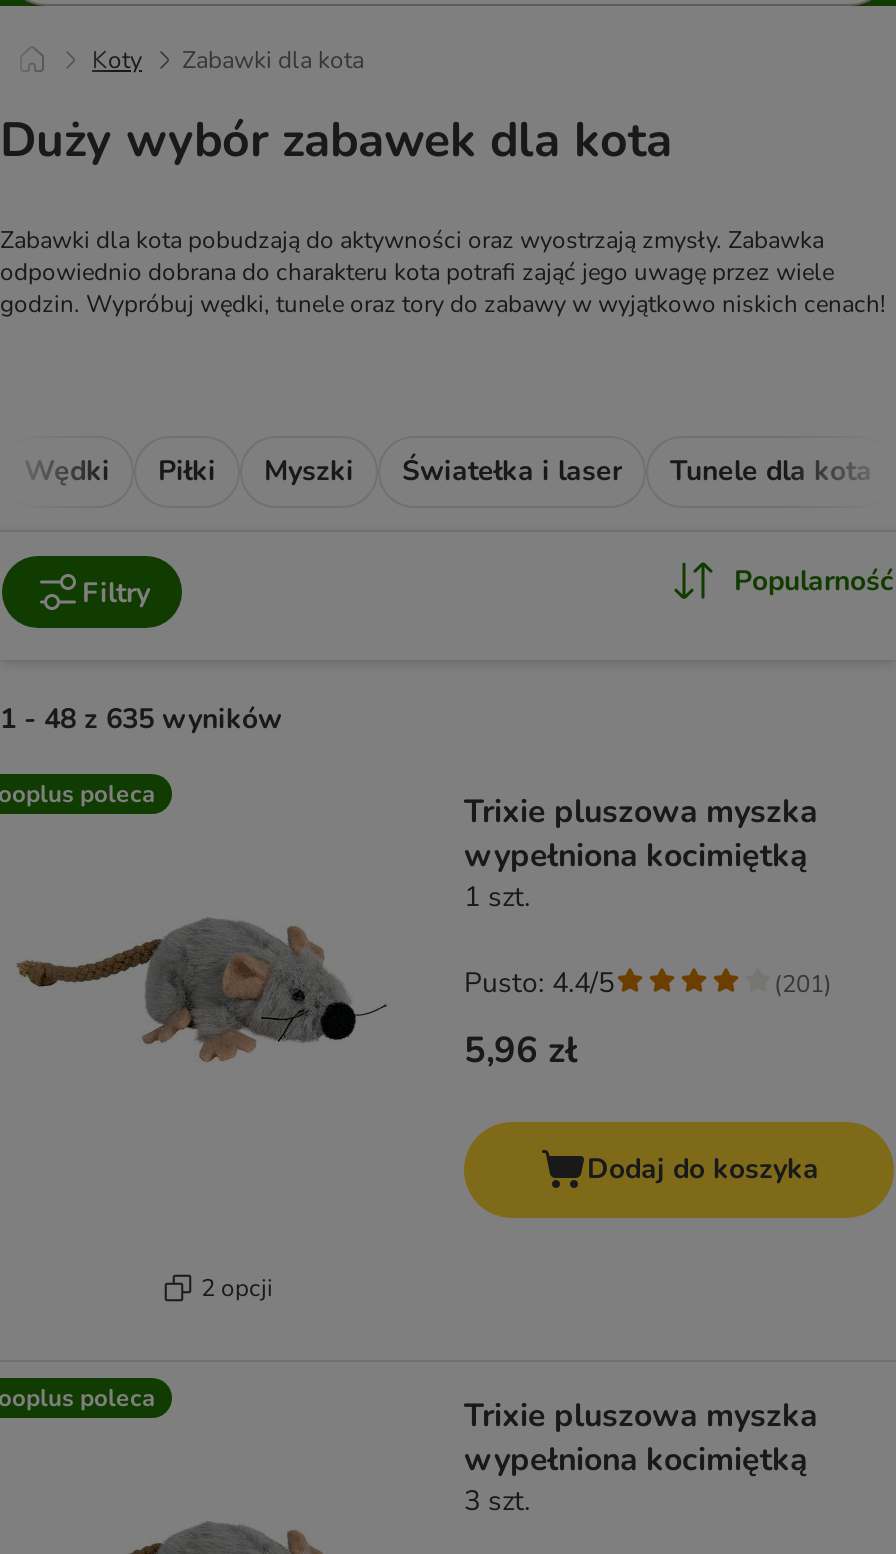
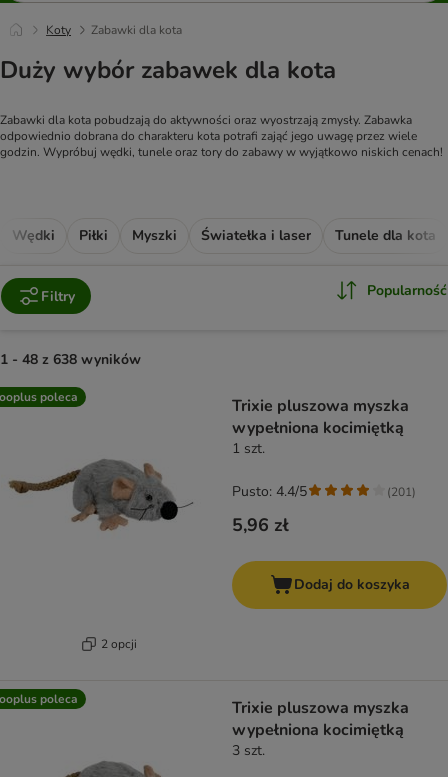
- 1 - 48 z 635 wyników
+ 1 - 48 z 638 wyników
